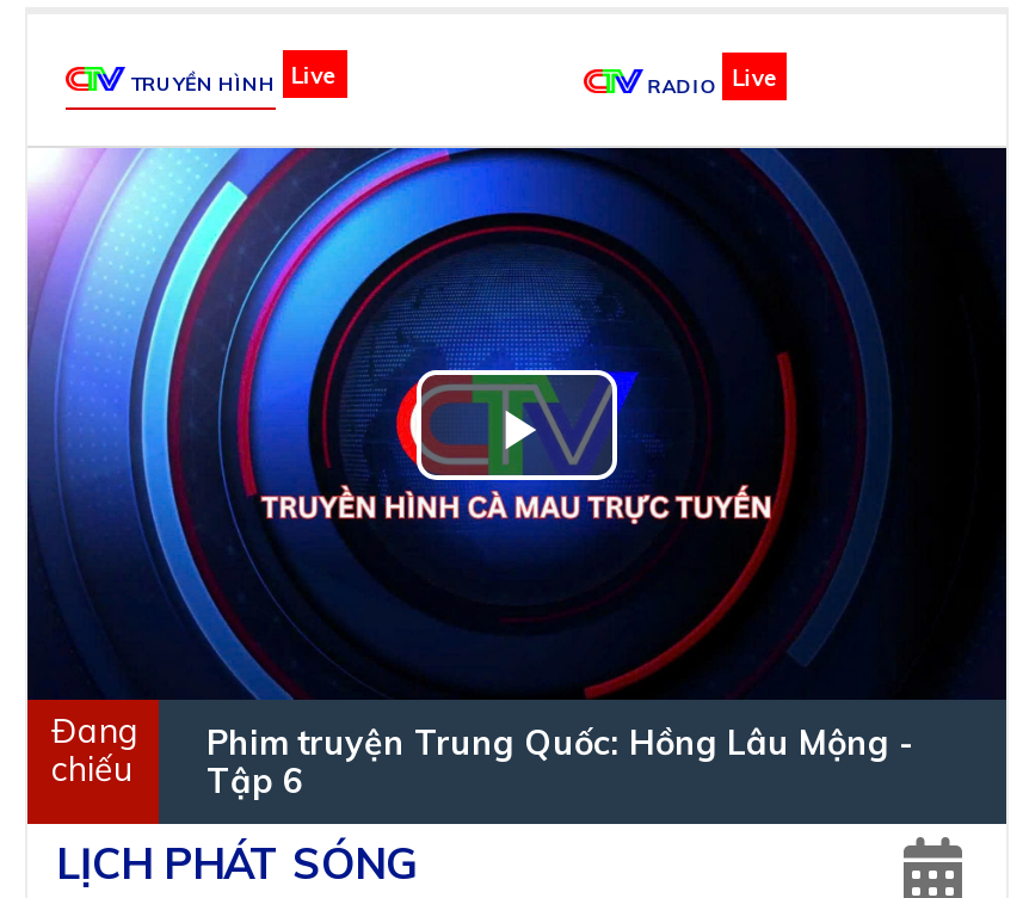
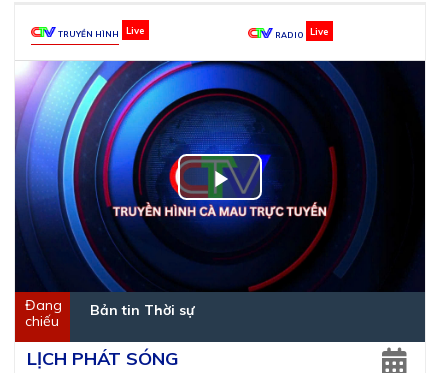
- Phim truyện Trung Quốc: Hồng Lâu Mộng -
- Tập 6
+ Bản tin Thời sự
